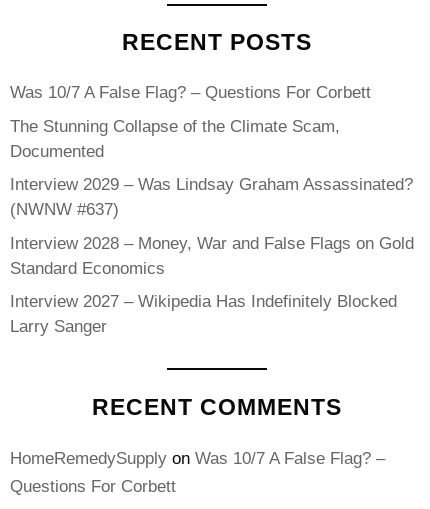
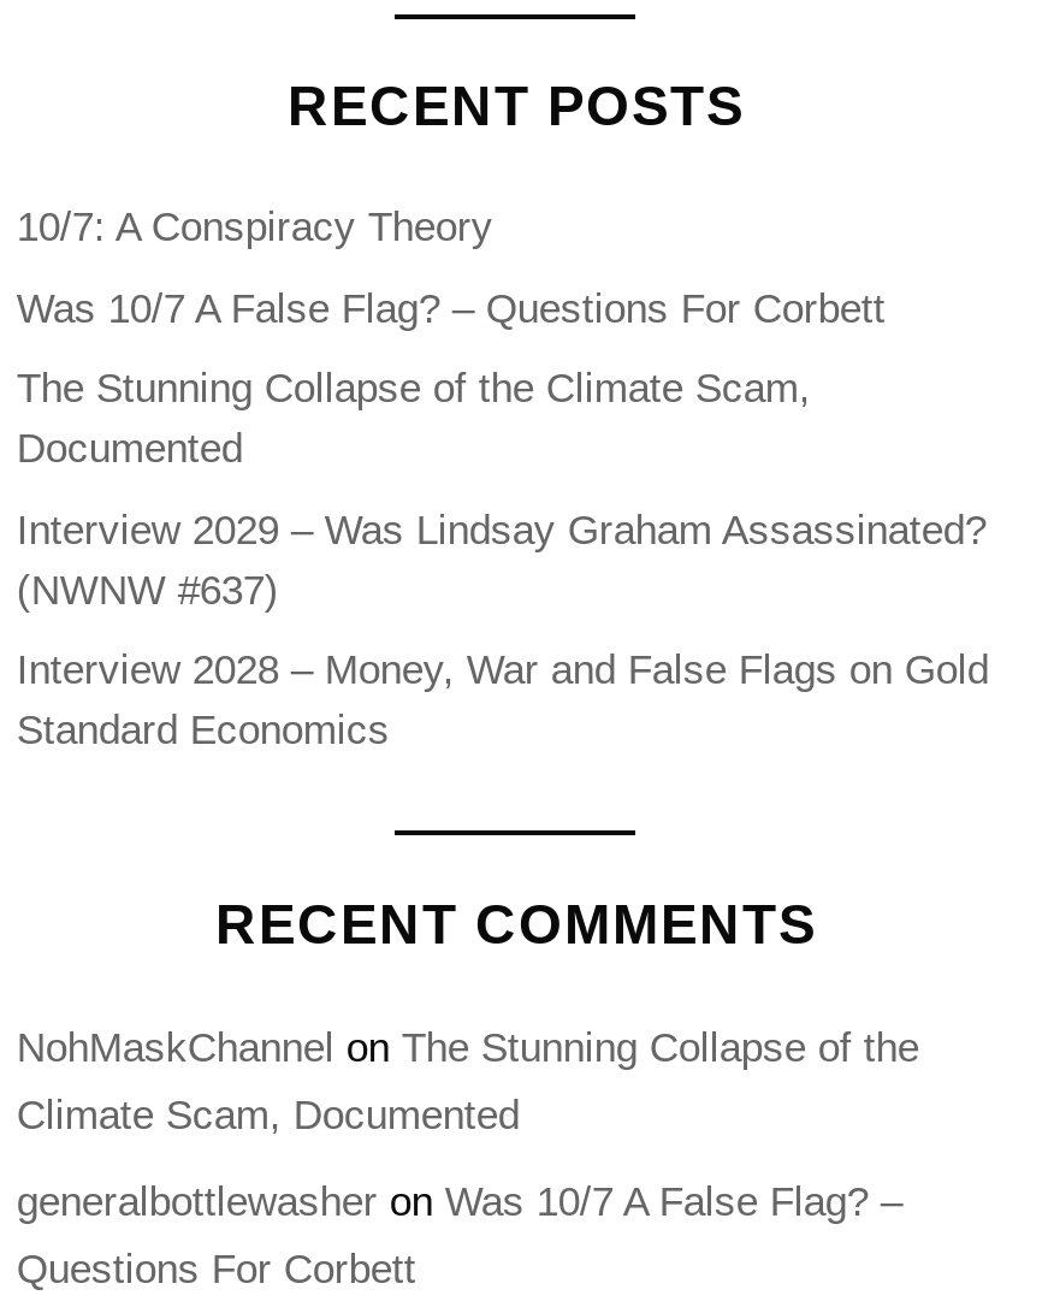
+ 10/7: A Conspiracy Theory

- Interview 2027 – Wikipedia Has Indefinitely Blocked
- Larry Sanger

moved up: RECENT COMMENTS

- HomeRemedySupply on Was 10/7 A False Flag? –
+ NohMaskChannel on The Stunning Collapse of the
+ Climate Scam, Documented
+ generalbottlewasher on Was 10/7 A False Flag? –
